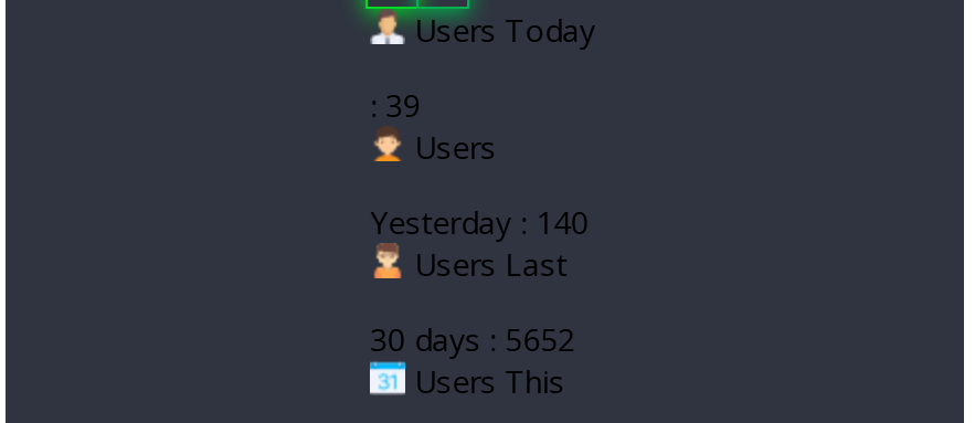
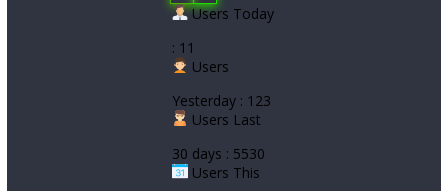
- : 39
+ : 11

- Yesterday : 140
+ Yesterday : 123

- 30 days : 5652
+ 30 days : 5530
